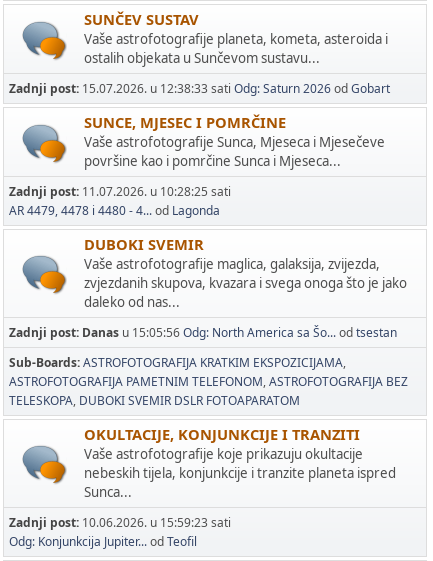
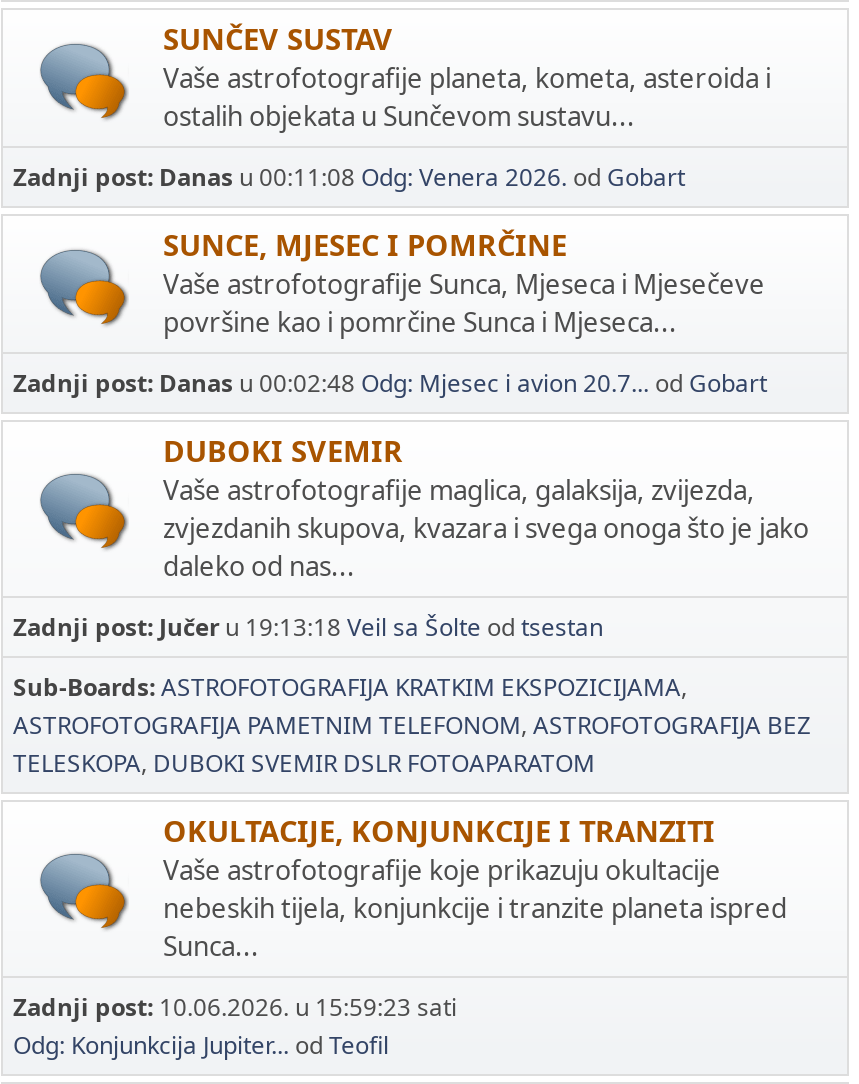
- Zadnji post: 15.07.2026. u 12:38:33 sati Odg: Saturn 2026 od Gobart
+ Zadnji post: Danas u 00:11:08 Odg: Venera 2026. od Gobart

- Zadnji post: 11.07.2026. u 10:28:25 sati
- AR 4479, 4478 i 4480 - 4... od Lagonda
+ Zadnji post: Danas u 00:02:48 Odg: Mjesec i avion 20.7... od Gobart

- Zadnji post: Danas u 15:05:56 Odg: North America sa Šo... od tsestan
+ Zadnji post: Jučer u 19:13:18 Veil sa Šolte od tsestan
